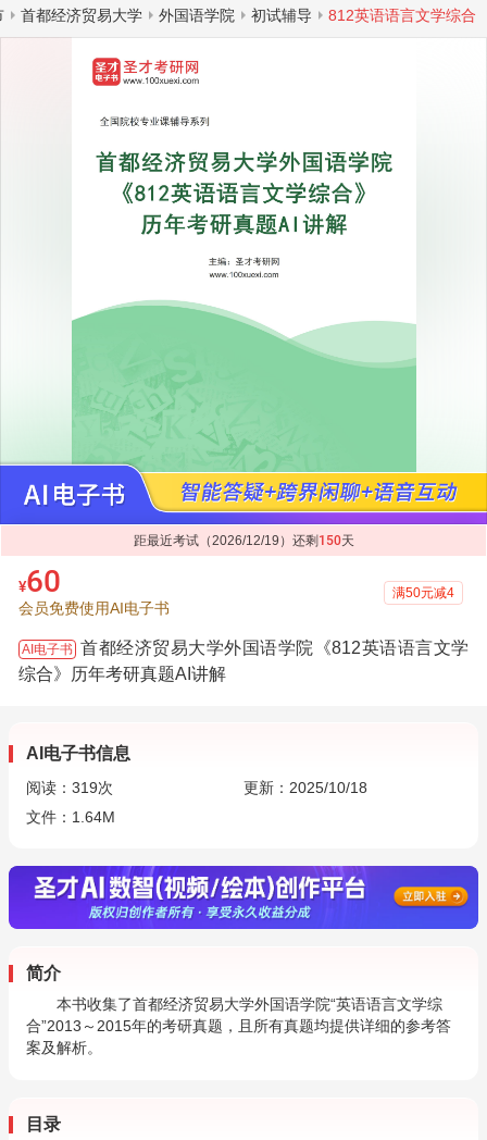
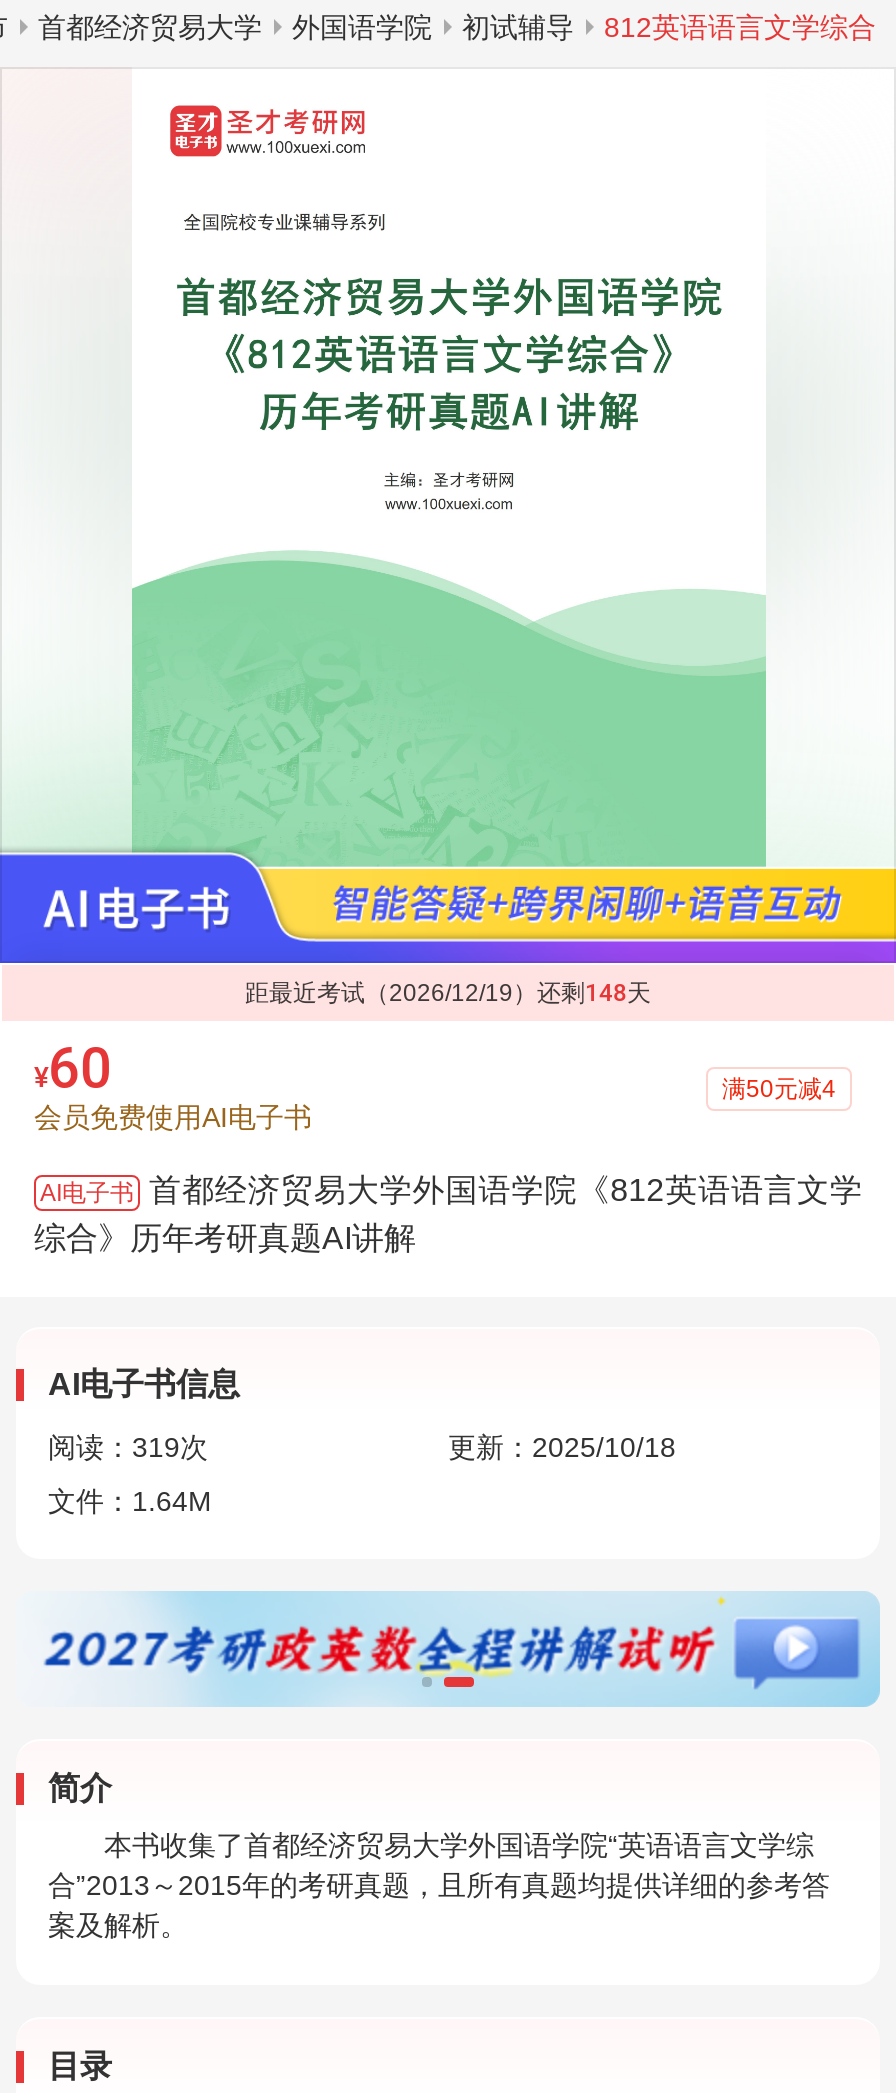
- 距最近考试（2026/12/19）还剩150天
+ 距最近考试（2026/12/19）还剩148天

- [image]
+ [image]
